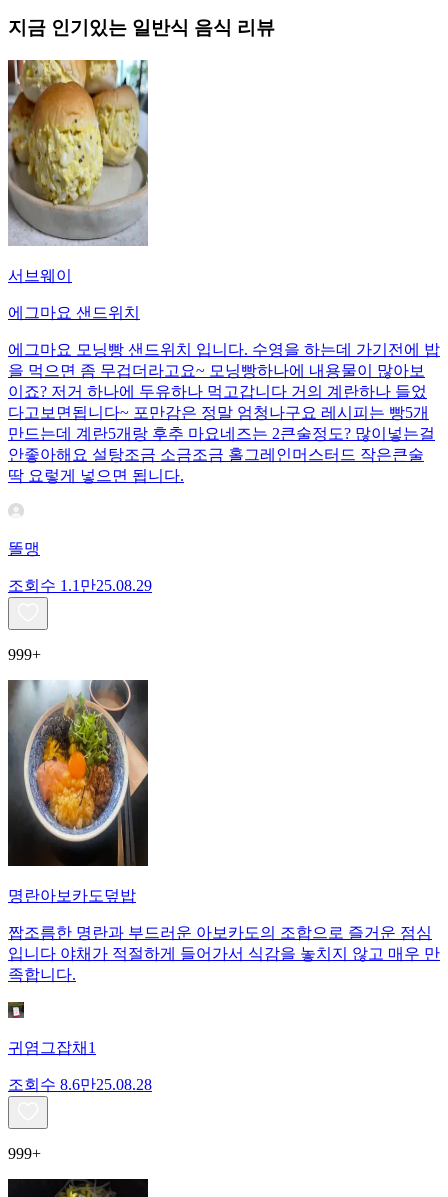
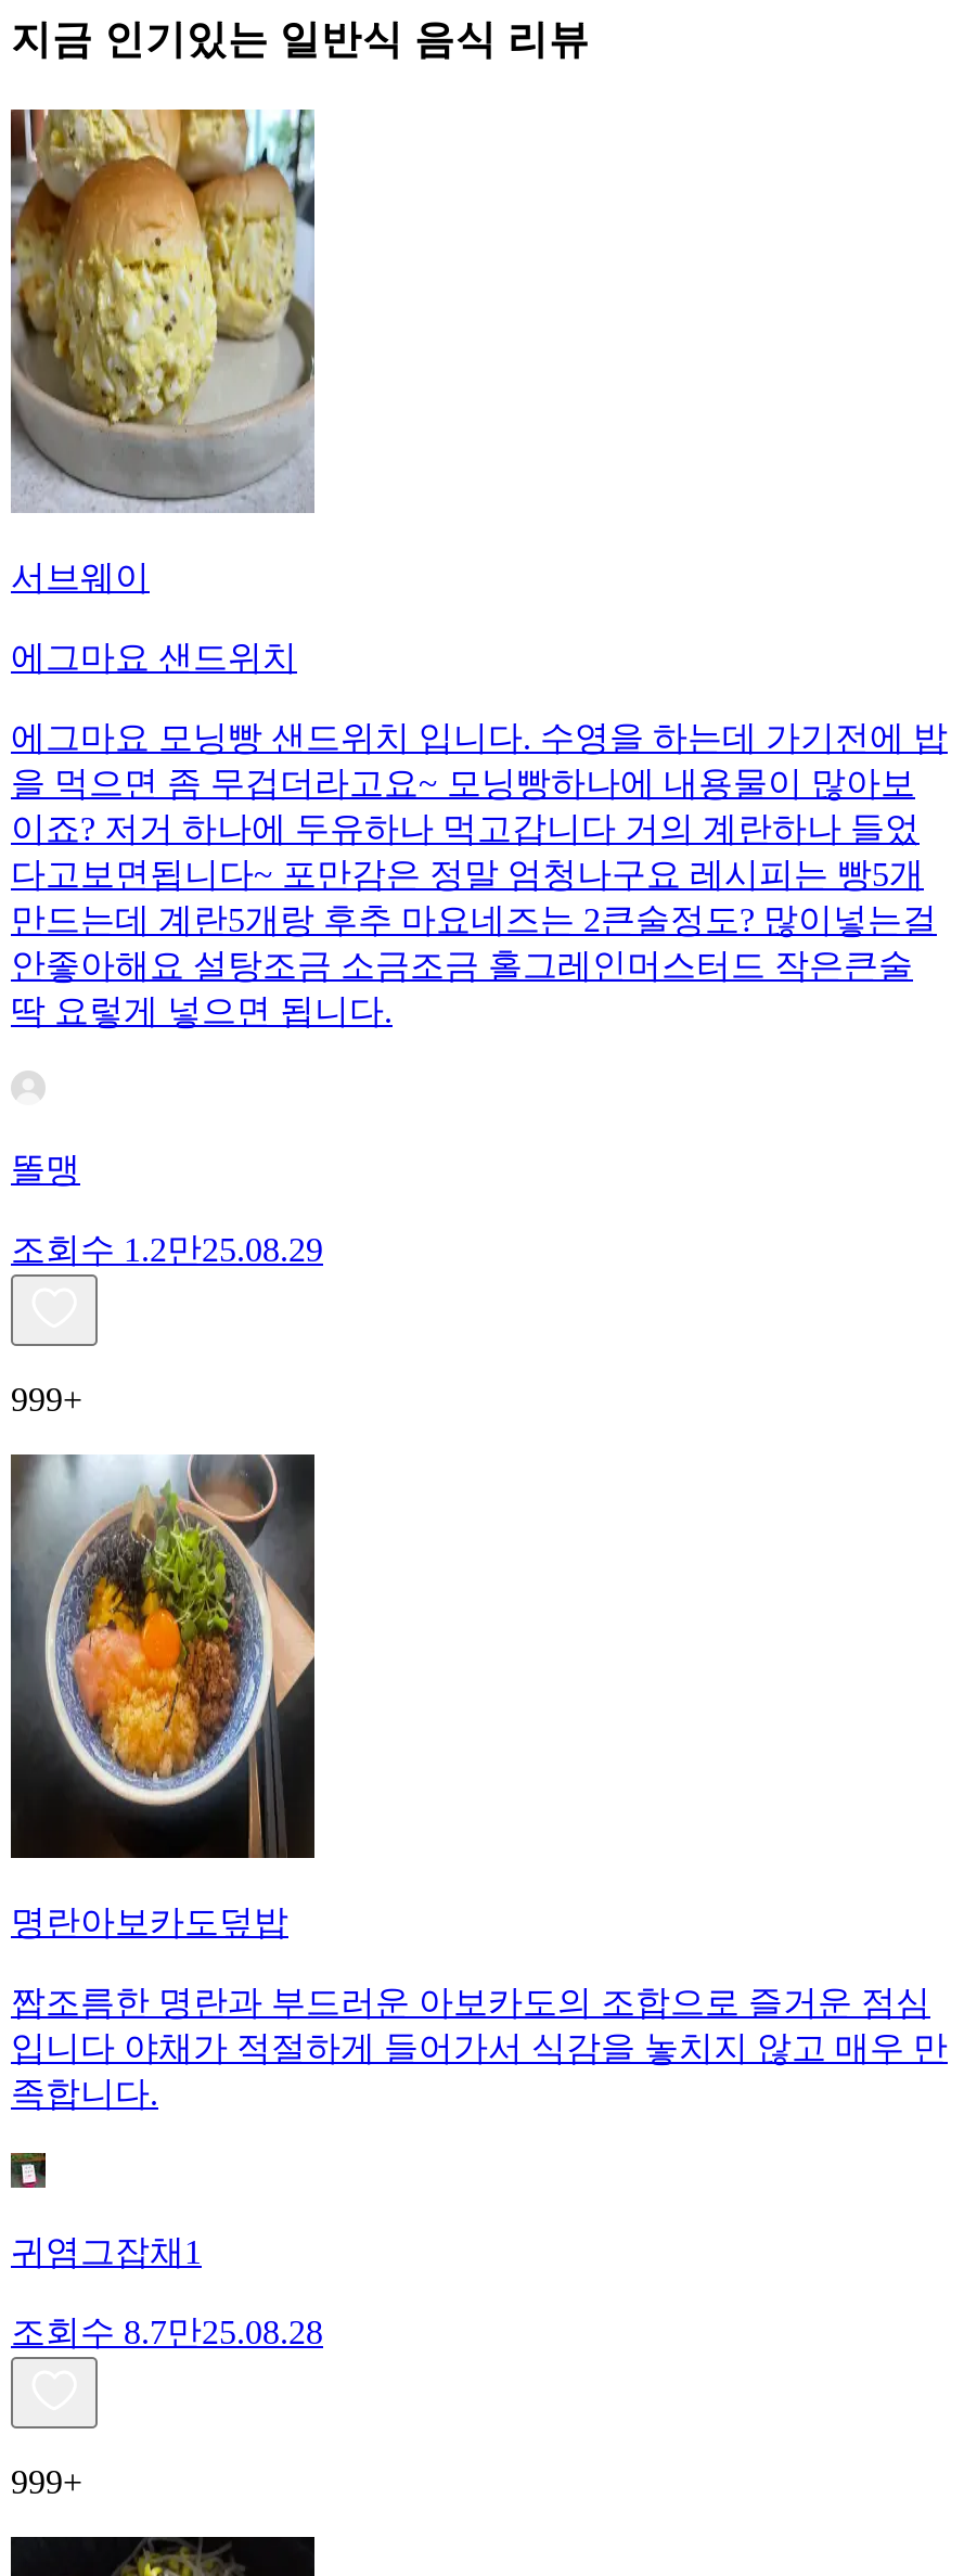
- 조회수 1.1만 25.08.29
+ 조회수 1.2만 25.08.29

- 조회수 8.6만 25.08.28
+ 조회수 8.7만 25.08.28
